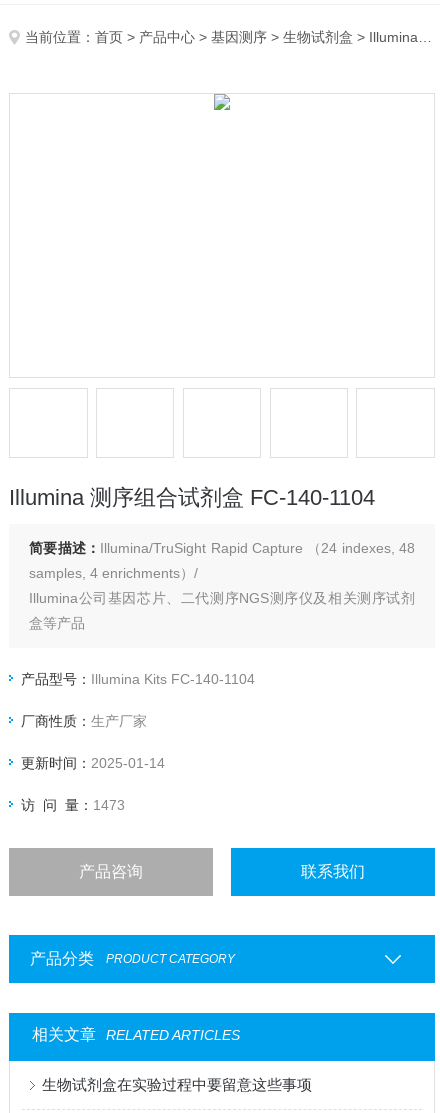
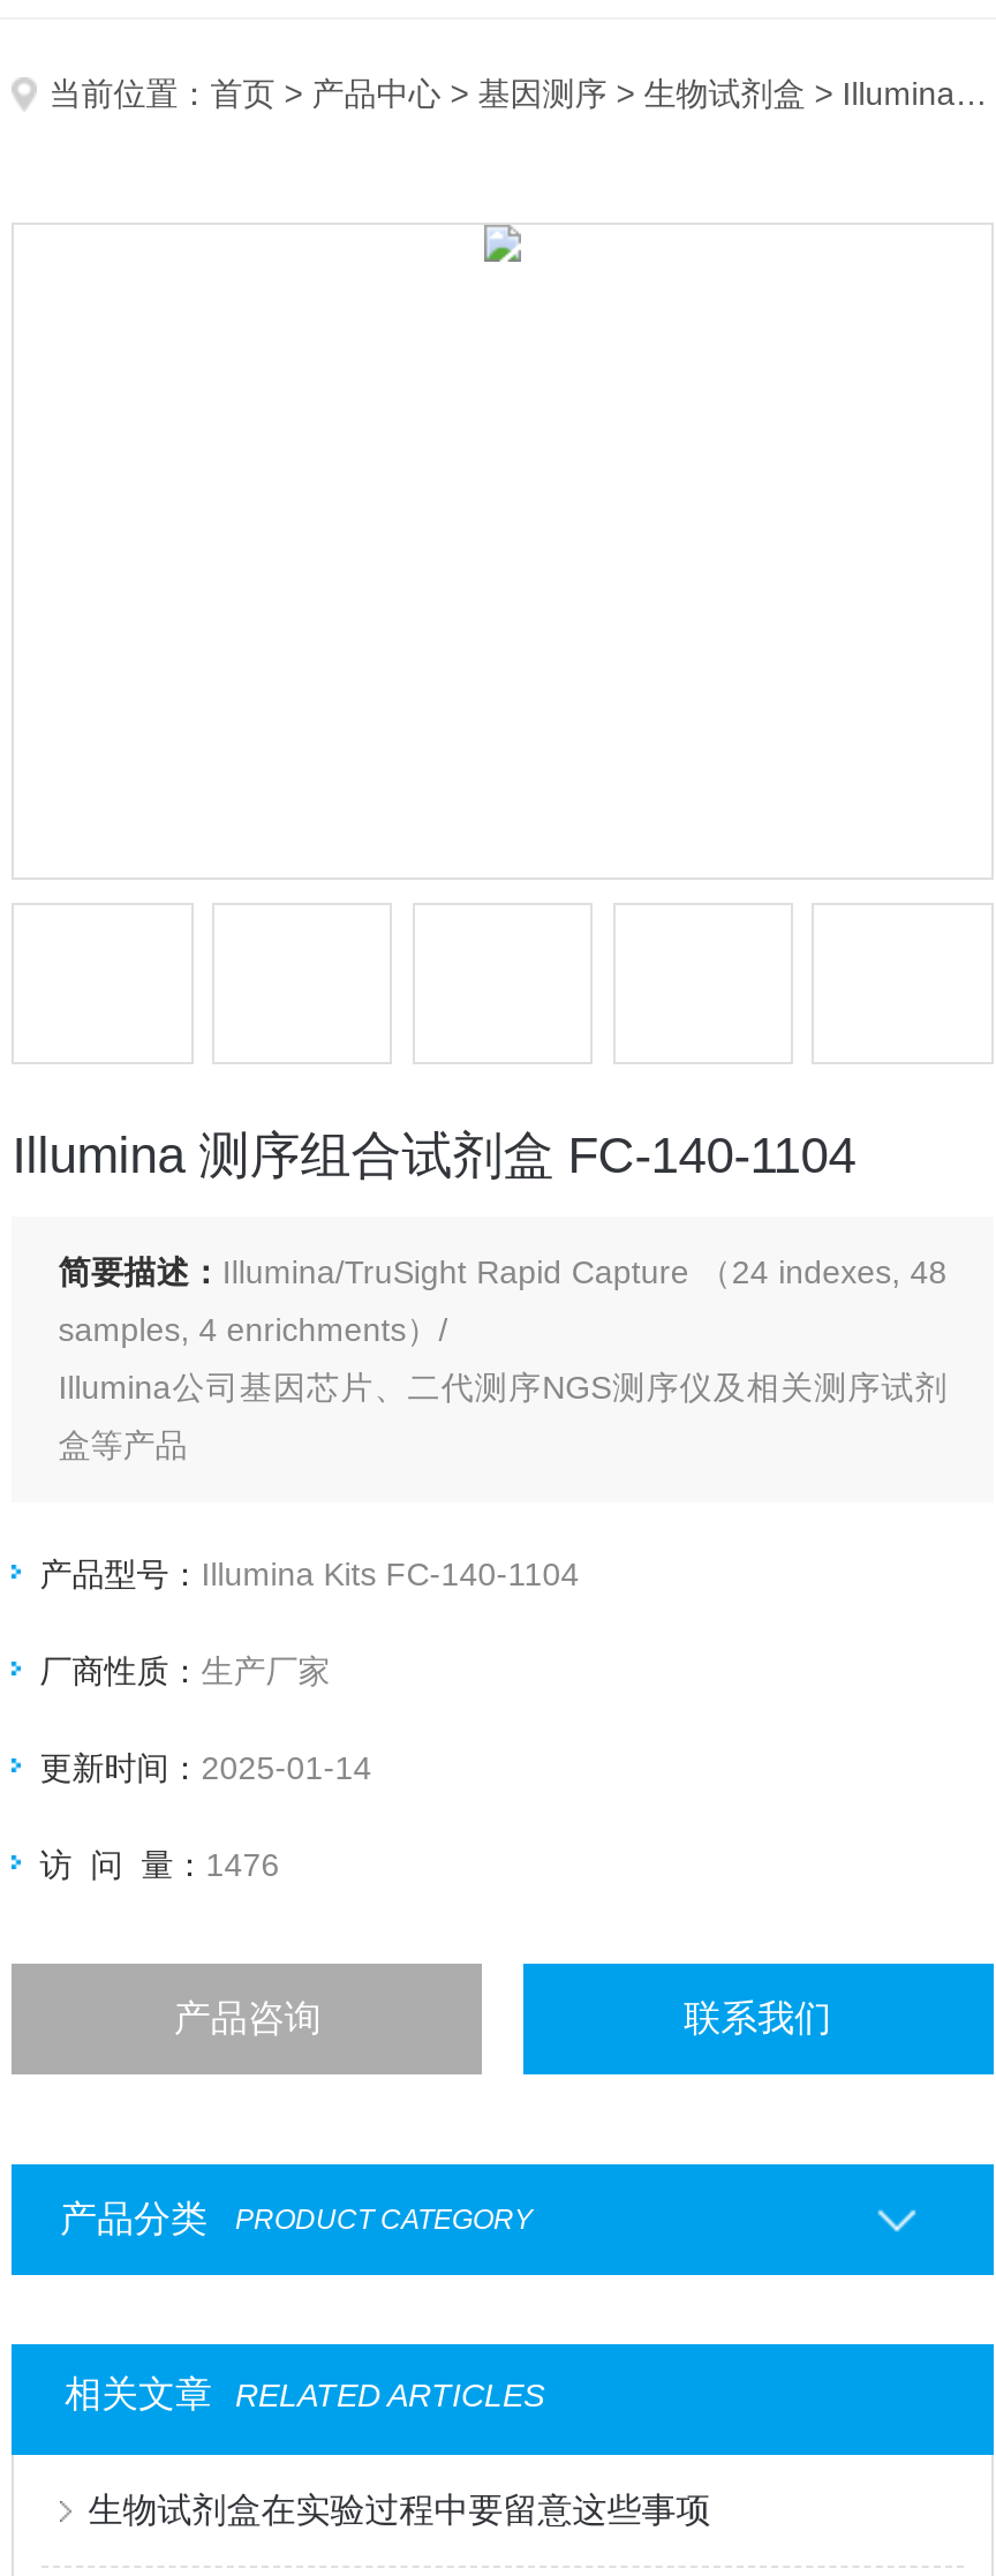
- 访 问 量：1473
+ 访 问 量：1476
